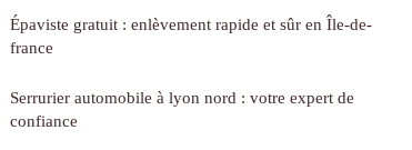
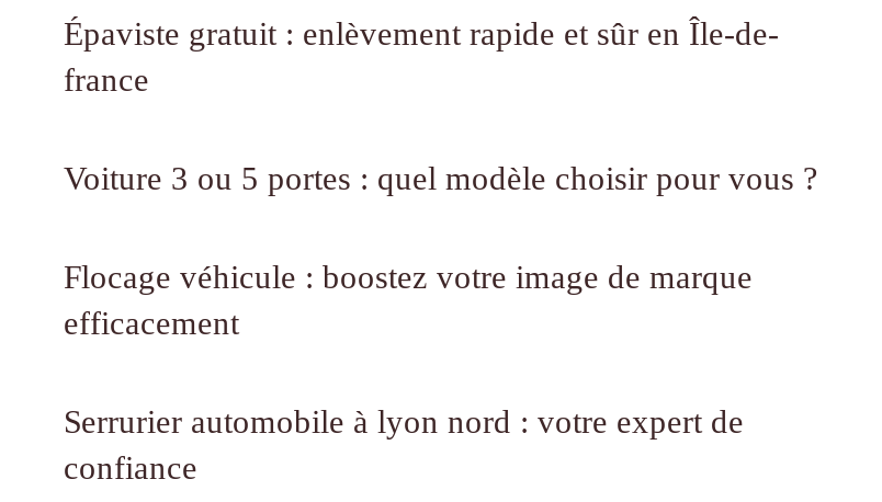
+ Voiture 3 ou 5 portes : quel modèle choisir pour vous ?
+ Flocage véhicule : boostez votre image de marque
+ efficacement
